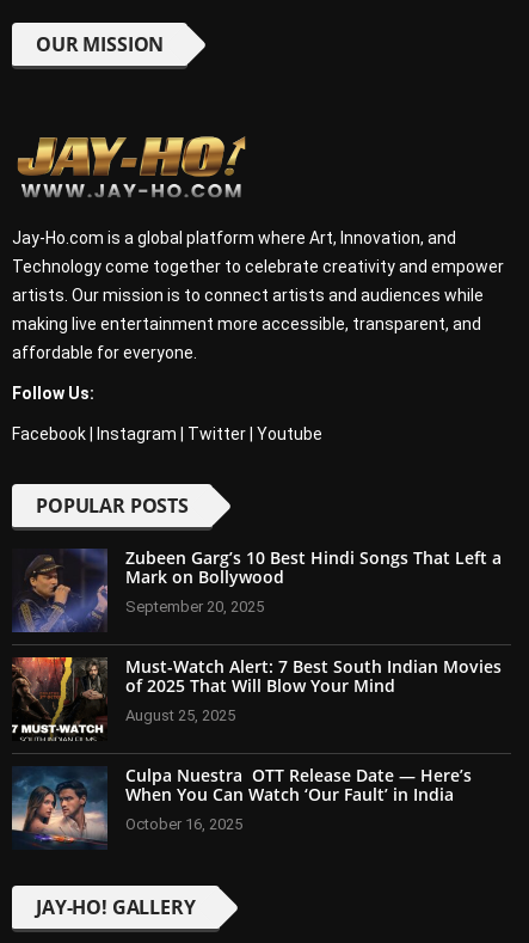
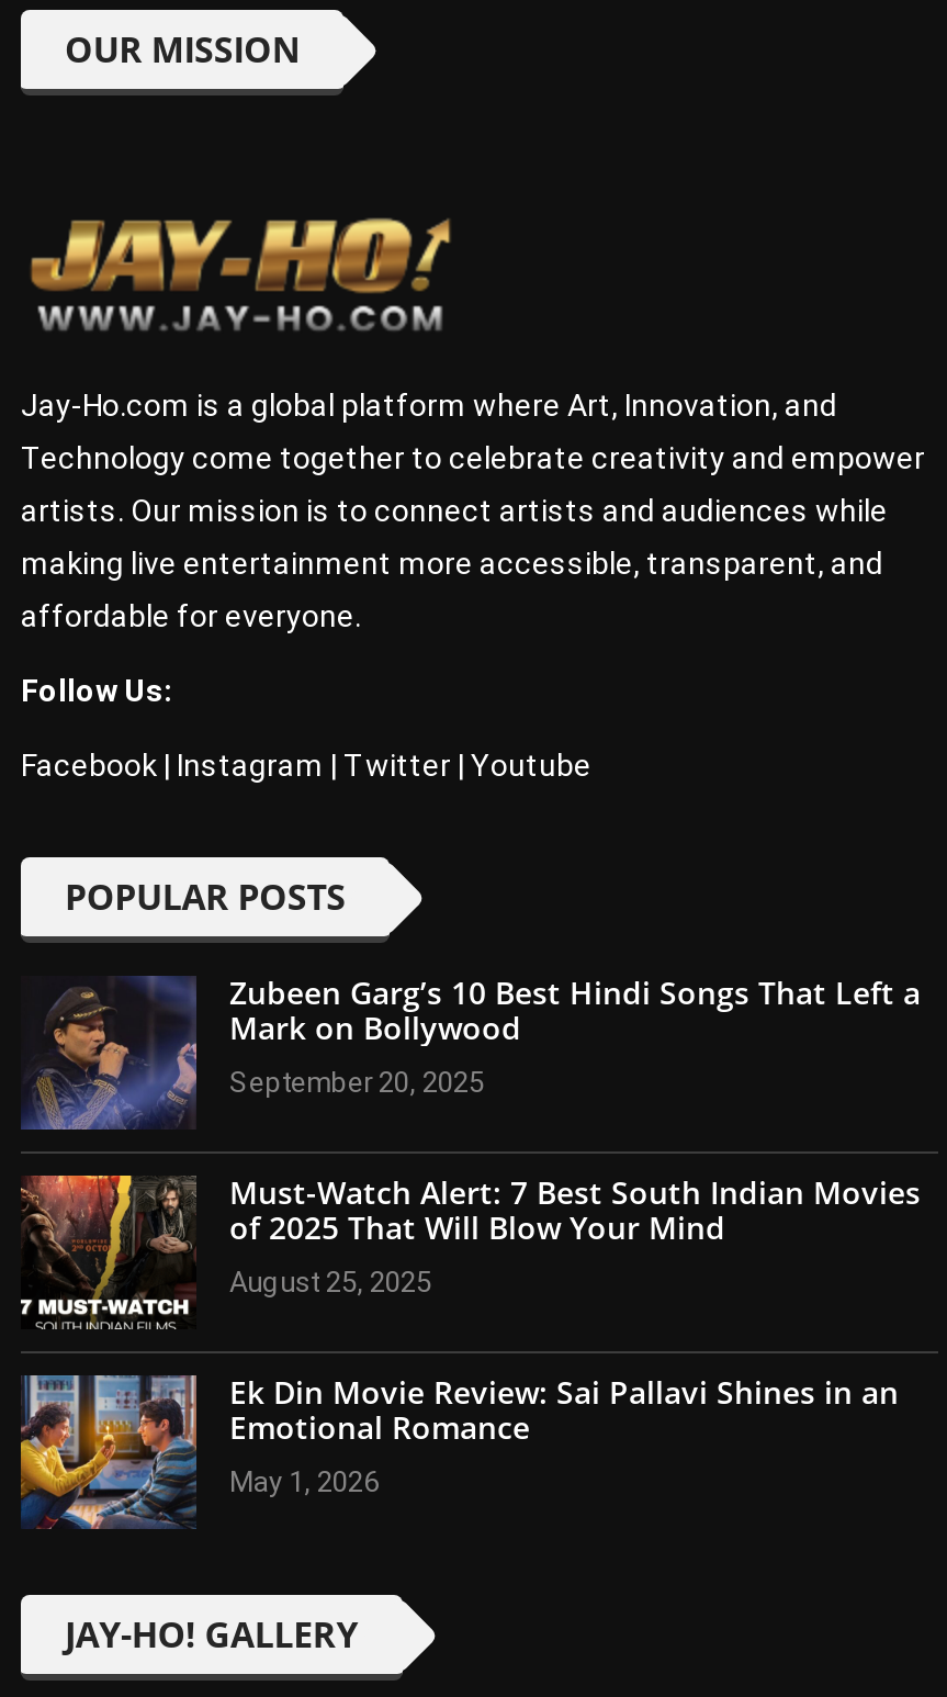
- [image]
- Culpa Nuestra OTT Release Date — Here’s
- When You Can Watch ‘Our Fault’ in India
- October 16, 2025
+ [image]
+ Ek Din Movie Review: Sai Pallavi Shines in an
+ Emotional Romance
+ May 1, 2026
